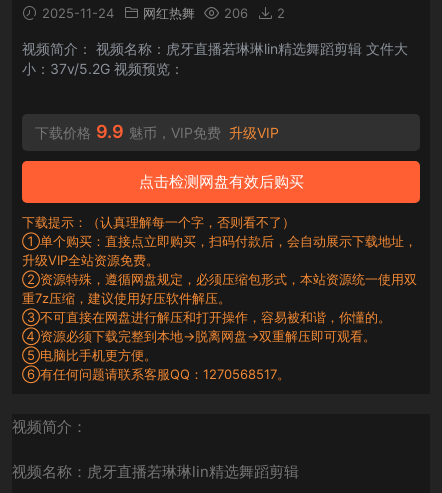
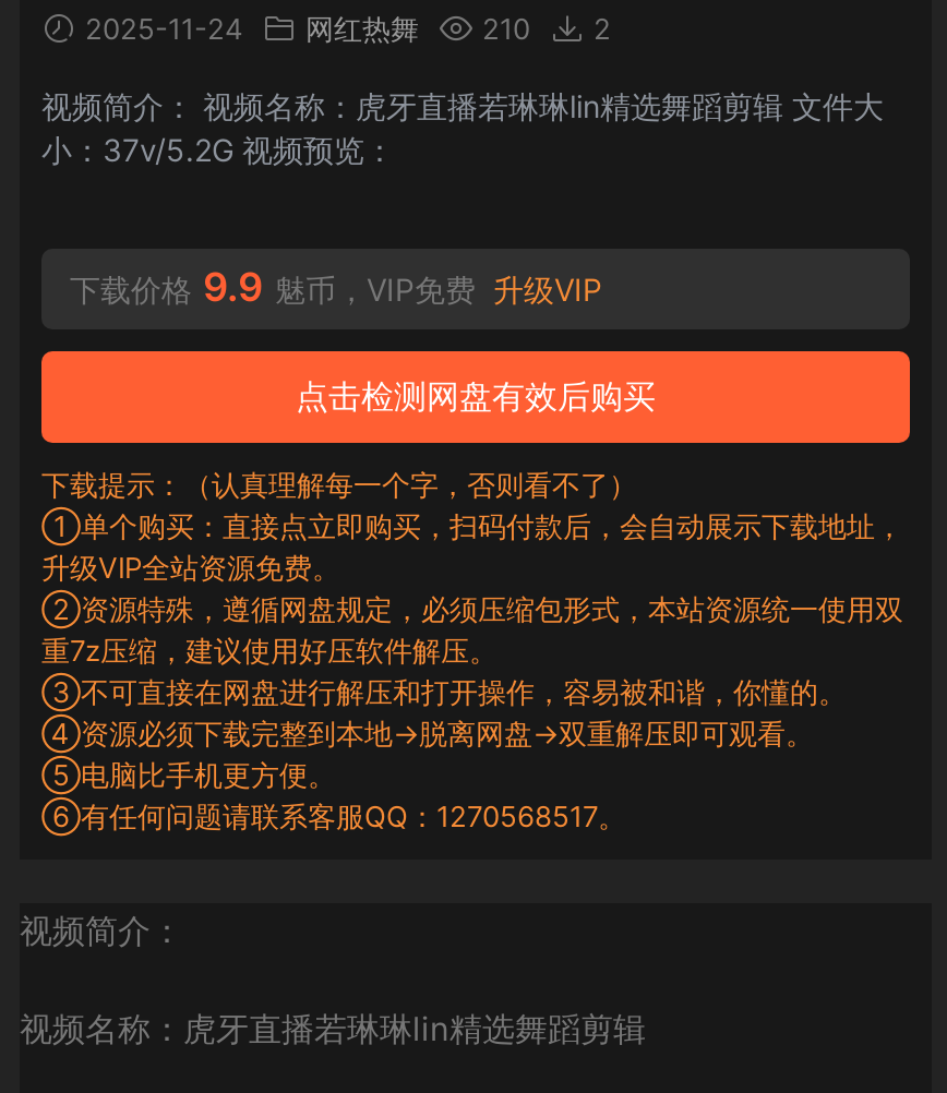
- 2025-11-24 网红热舞 206 2
+ 2025-11-24 网红热舞 210 2
